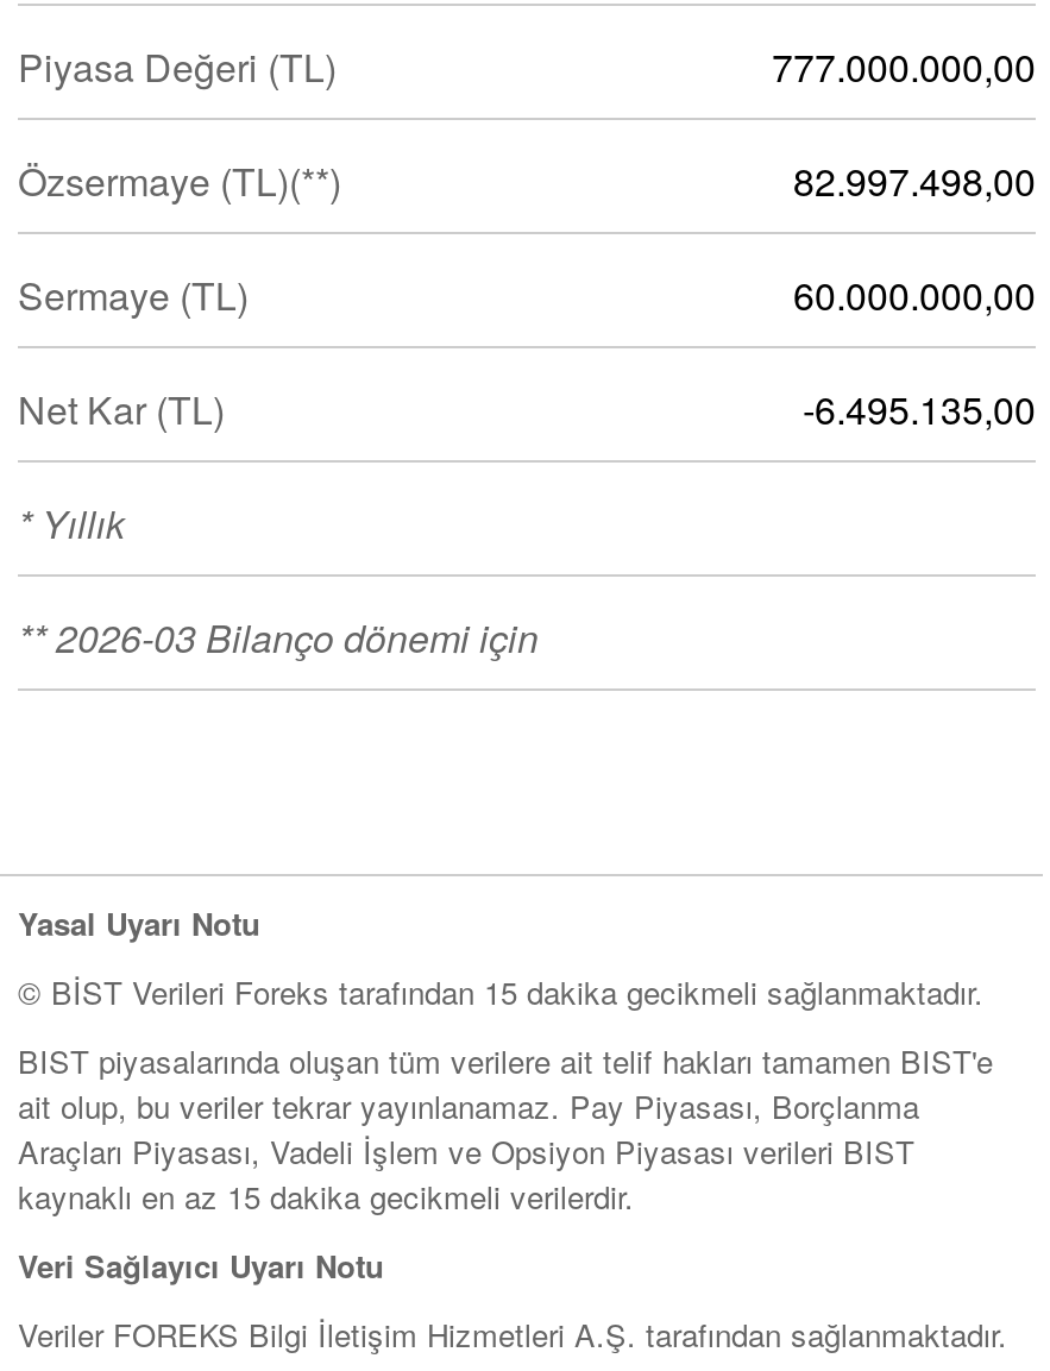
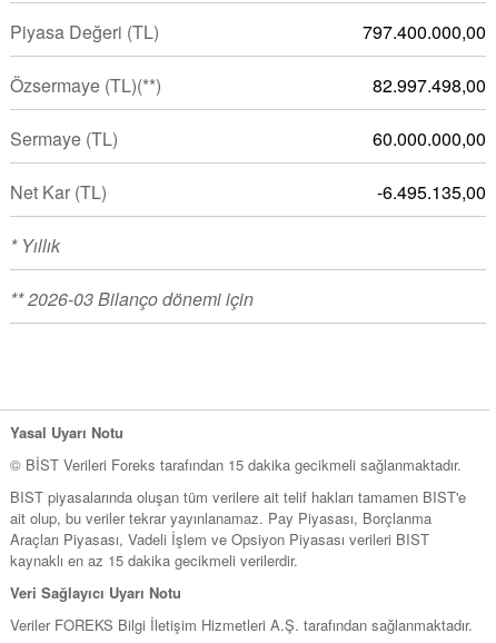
- 777.000.000,00
+ 797.400.000,00
